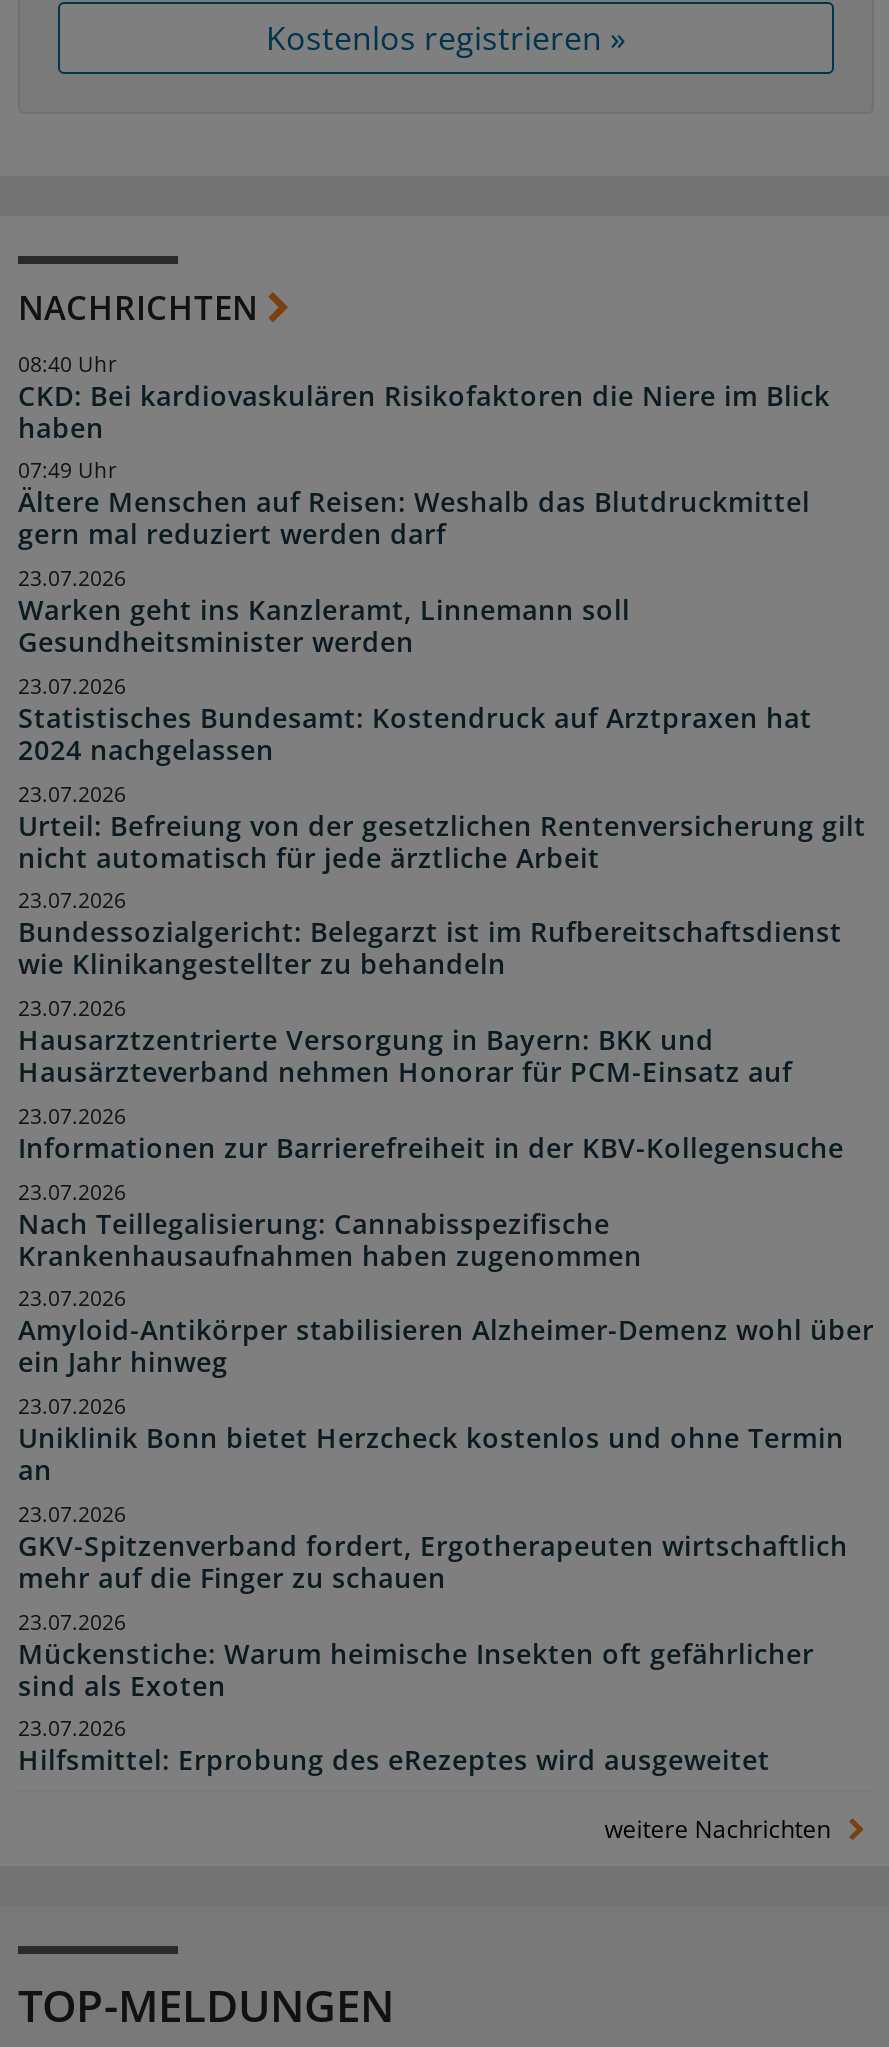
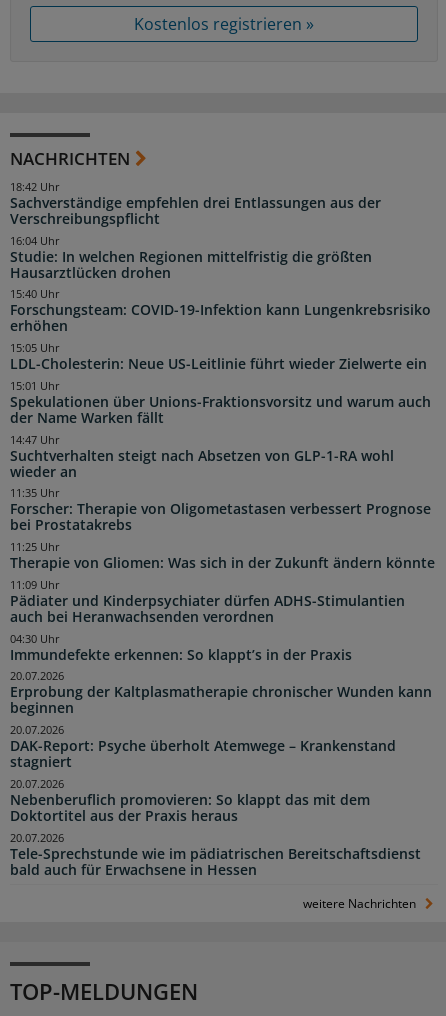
- 08:40 Uhr
+ 18:42 Uhr

- CKD: Bei kardiovaskulären Risikofaktoren die Niere im Blick
- haben
+ Sachverständige empfehlen drei Entlassungen aus der
+ Verschreibungspflicht

- 07:49 Uhr
+ 16:04 Uhr

- Ältere Menschen auf Reisen: Weshalb das Blutdruckmittel
- gern mal reduziert werden darf
+ Studie: In welchen Regionen mittelfristig die größten
+ Hausarztlücken drohen

- 23.07.2026
+ 15:40 Uhr

- Warken geht ins Kanzleramt, Linnemann soll
- Gesundheitsminister werden
+ Forschungsteam: COVID-19-Infektion kann Lungenkrebsrisiko
+ erhöhen

- 23.07.2026
+ 15:05 Uhr

- Statistisches Bundesamt: Kostendruck auf Arztpraxen hat
- 2024 nachgelassen
+ LDL-Cholesterin: Neue US-Leitlinie führt wieder Zielwerte ein

- 23.07.2026
+ 15:01 Uhr

- Urteil: Befreiung von der gesetzlichen Rentenversicherung gilt
- nicht automatisch für jede ärztliche Arbeit
+ Spekulationen über Unions-Fraktionsvorsitz und warum auch
+ der Name Warken fällt

- 23.07.2026
+ 14:47 Uhr

- Bundessozialgericht: Belegarzt ist im Rufbereitschaftsdienst
- wie Klinikangestellter zu behandeln
+ Suchtverhalten steigt nach Absetzen von GLP-1-RA wohl
+ wieder an

- 23.07.2026
+ 11:35 Uhr

- Hausarztzentrierte Versorgung in Bayern: BKK und
- Hausärzteverband nehmen Honorar für PCM-Einsatz auf
+ Forscher: Therapie von Oligometastasen verbessert Prognose
+ bei Prostatakrebs

- 23.07.2026
+ 11:25 Uhr

- Informationen zur Barrierefreiheit in der KBV-Kollegensuche
+ Therapie von Gliomen: Was sich in der Zukunft ändern könnte

- 23.07.2026
+ 11:09 Uhr

- Nach Teillegalisierung: Cannabisspezifische
- Krankenhausaufnahmen haben zugenommen
+ Pädiater und Kinderpsychiater dürfen ADHS-Stimulantien
+ auch bei Heranwachsenden verordnen

- 23.07.2026
+ 04:30 Uhr

- Amyloid-Antikörper stabilisieren Alzheimer-Demenz wohl über
- ein Jahr hinweg
+ Immundefekte erkennen: So klappt’s in der Praxis

- 23.07.2026
+ 20.07.2026

- Uniklinik Bonn bietet Herzcheck kostenlos und ohne Termin
- an
+ Erprobung der Kaltplasmatherapie chronischer Wunden kann
+ beginnen

- 23.07.2026
+ 20.07.2026

- GKV-Spitzenverband fordert, Ergotherapeuten wirtschaftlich
- mehr auf die Finger zu schauen
+ DAK-Report: Psyche überholt Atemwege – Krankenstand
+ stagniert

- 23.07.2026
+ 20.07.2026

- Mückenstiche: Warum heimische Insekten oft gefährlicher
- sind als Exoten
+ Nebenberuflich promovieren: So klappt das mit dem
+ Doktortitel aus der Praxis heraus

- 23.07.2026
+ 20.07.2026

- Hilfsmittel: Erprobung des eRezeptes wird ausgeweitet
+ Tele-Sprechstunde wie im pädiatrischen Bereitschaftsdienst
+ bald auch für Erwachsene in Hessen
